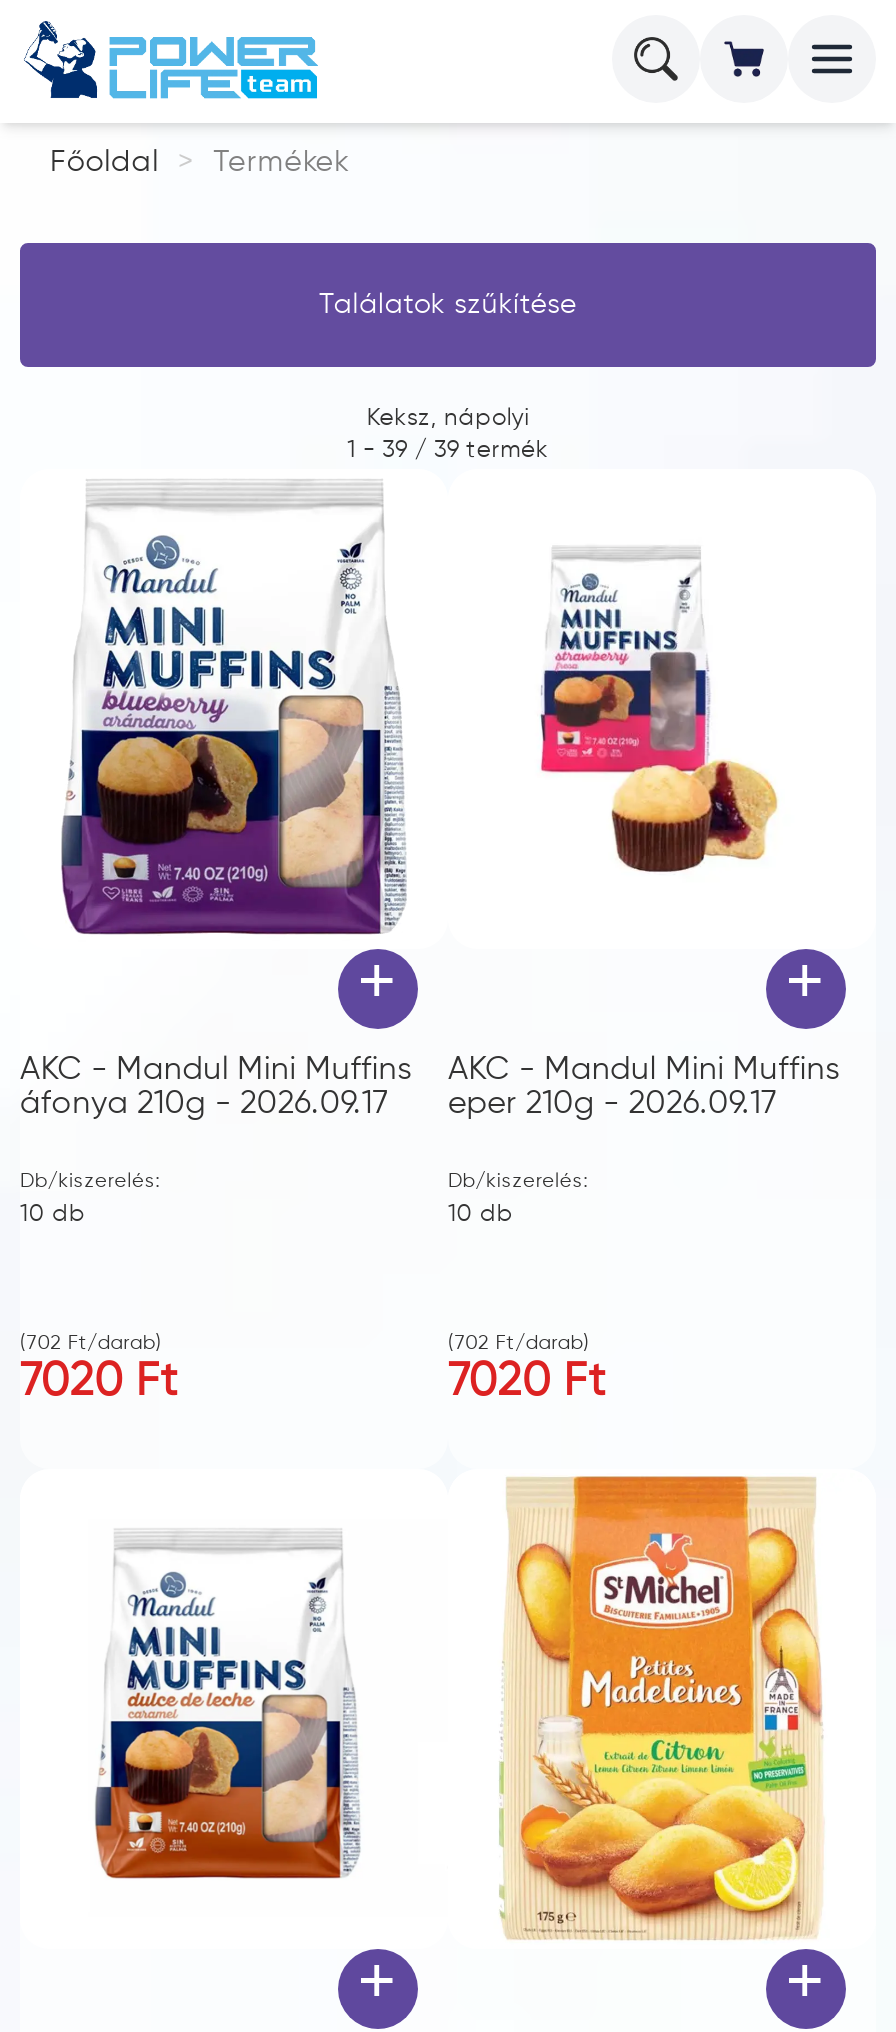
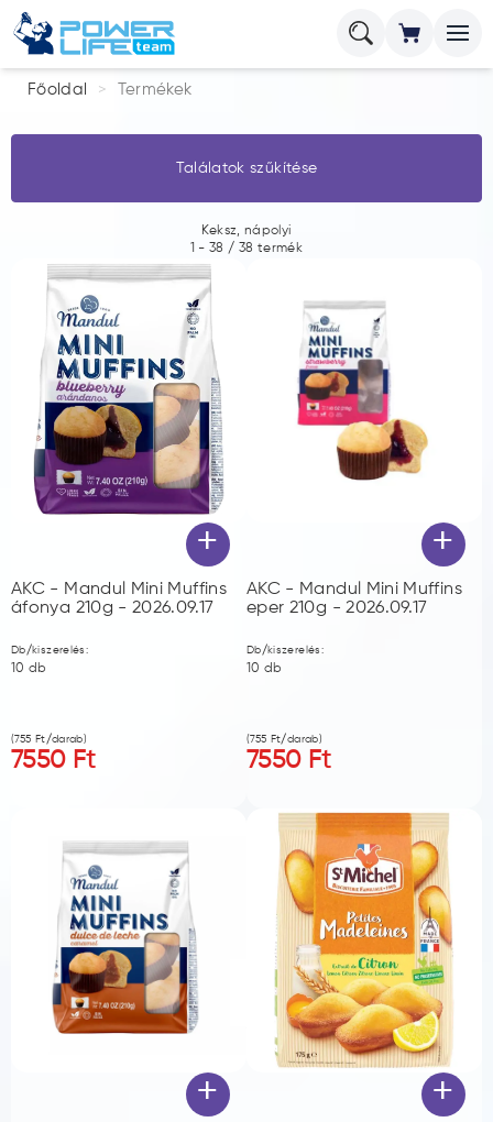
- 1 - 39 / 39 termék
+ 1 - 38 / 38 termék

- (702 Ft/darab)
+ (755 Ft/darab)

- (702 Ft/darab)
+ (755 Ft/darab)

- 7020 Ft
+ 7550 Ft

- 7020 Ft
+ 7550 Ft
